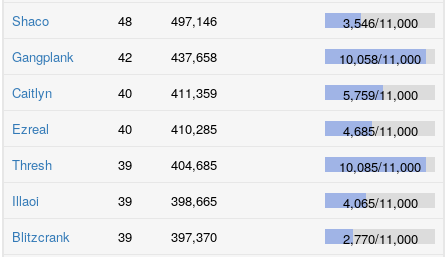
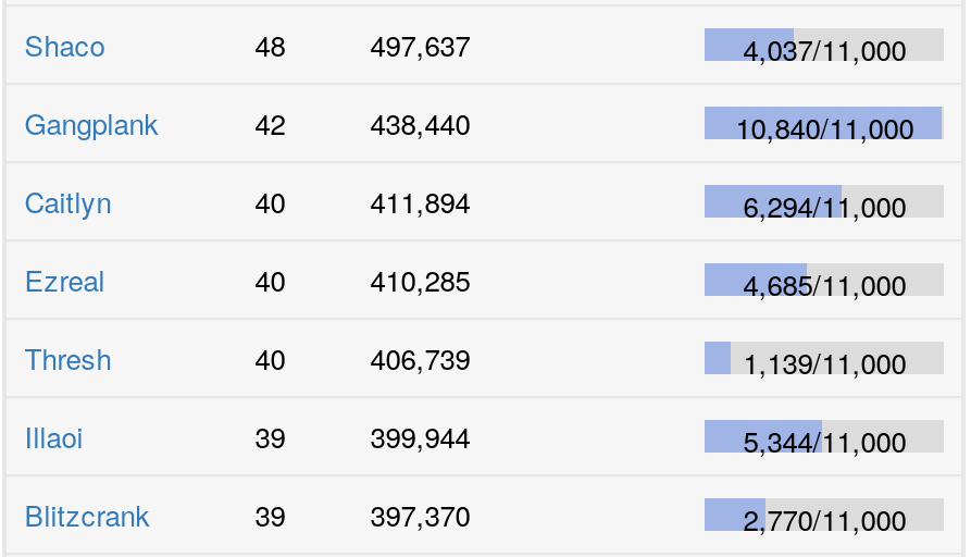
- 497,146
+ 497,637

- 3,546/11,000
+ 4,037/11,000

- 437,658
+ 438,440

- 10,058/11,000
+ 10,840/11,000

- 411,359
+ 411,894

- 5,759/11,000
+ 6,294/11,000

- 39
+ 40

- 404,685
+ 406,739

- 10,085/11,000
+ 1,139/11,000

- 398,665
+ 399,944

- 4,065/11,000
+ 5,344/11,000
